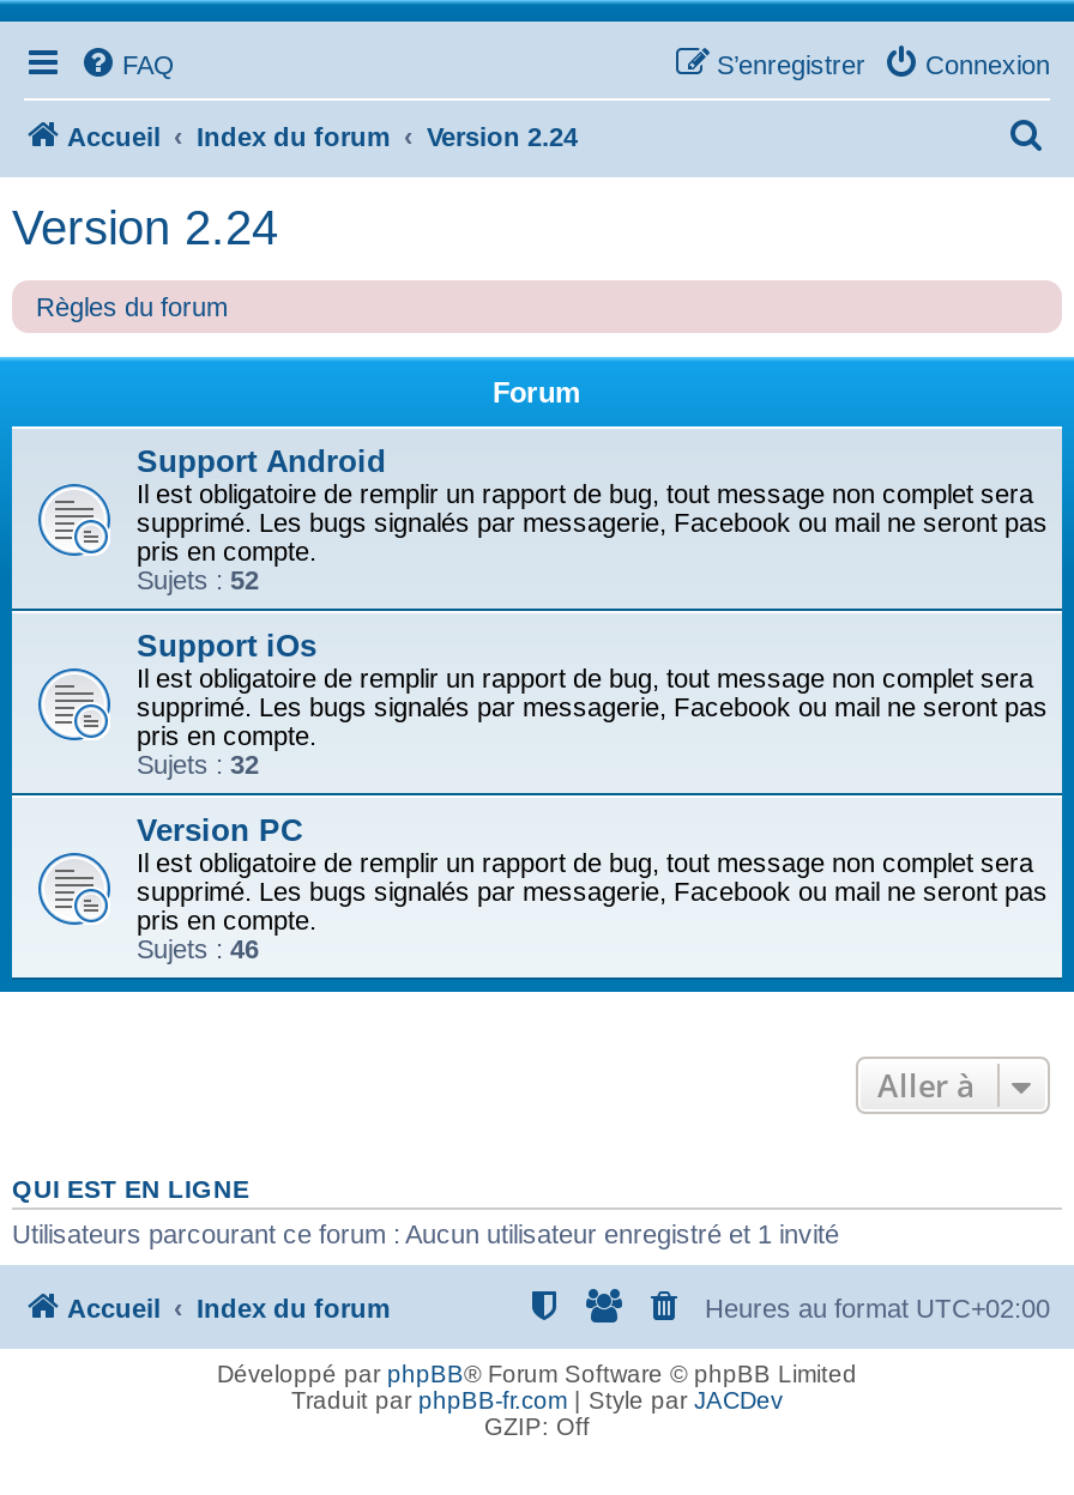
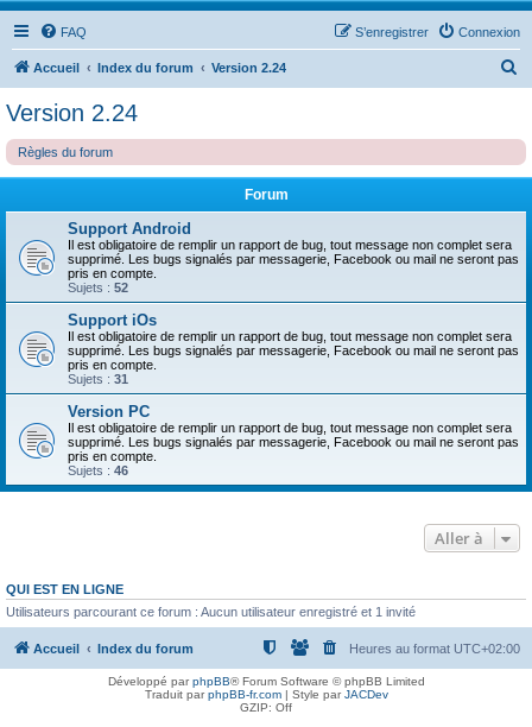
- Sujets : 32
+ Sujets : 31
